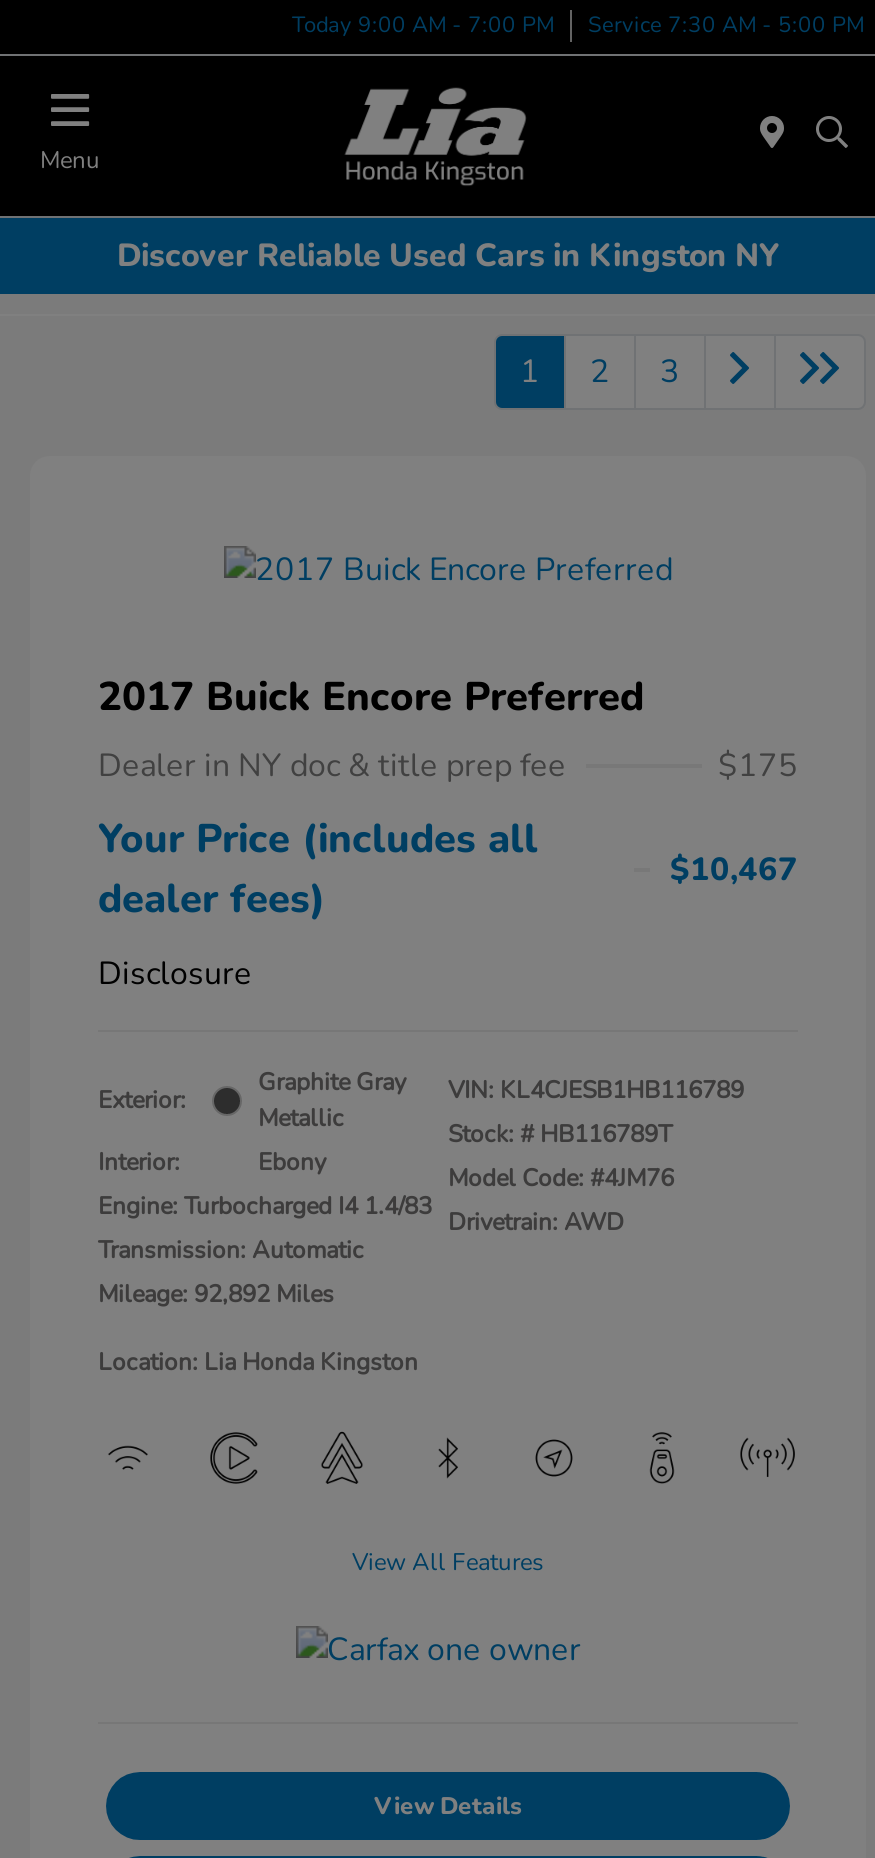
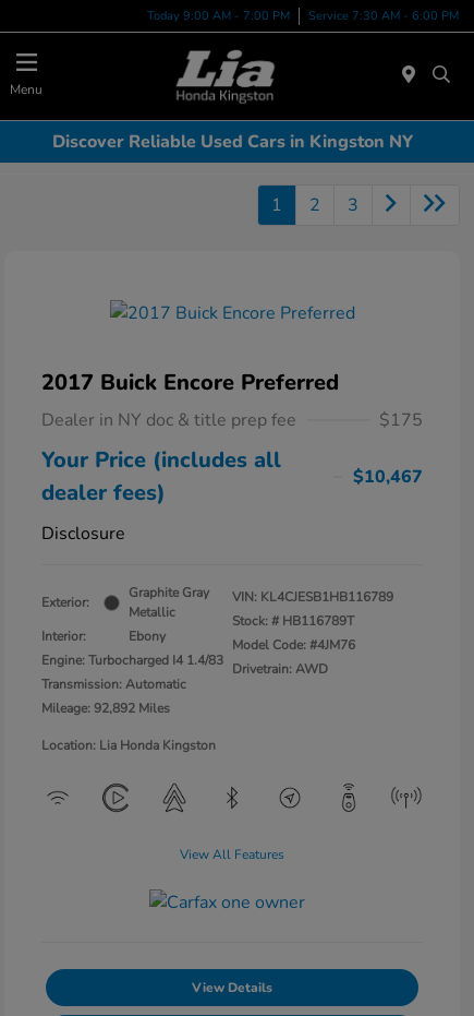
- Today 9:00 AM - 7:00 PM Service 7:30 AM - 5:00 PM
+ Today 9:00 AM - 7:00 PM Service 7:30 AM - 6:00 PM
